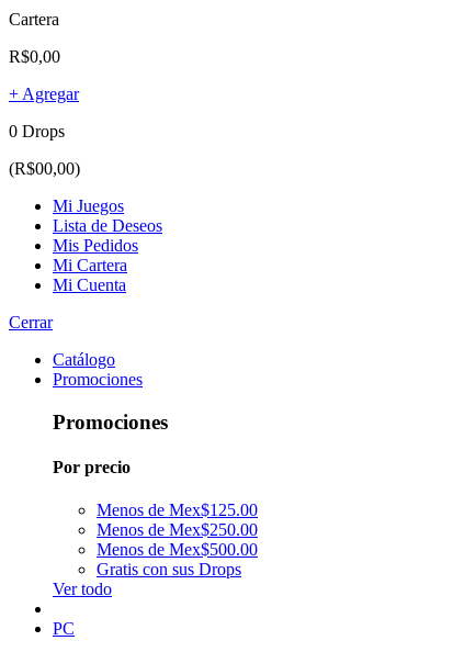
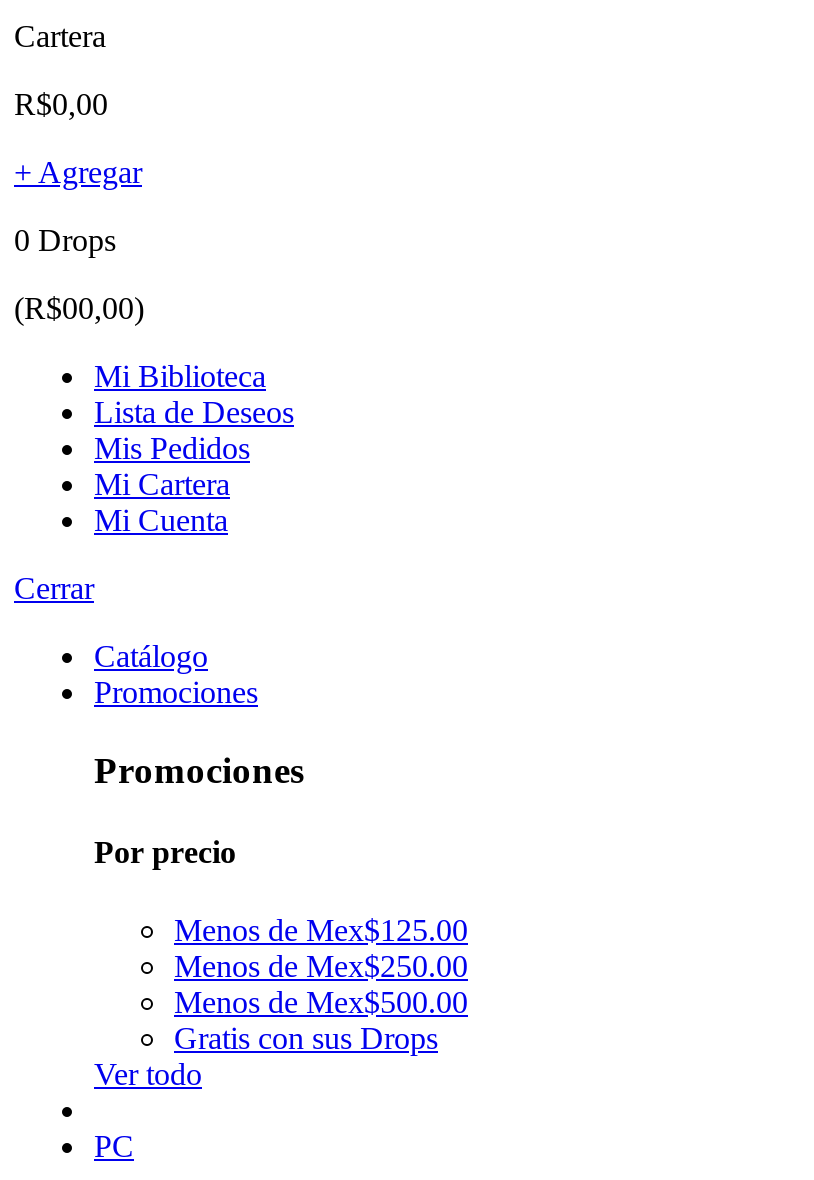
- Mi Juegos
+ Mi Biblioteca
